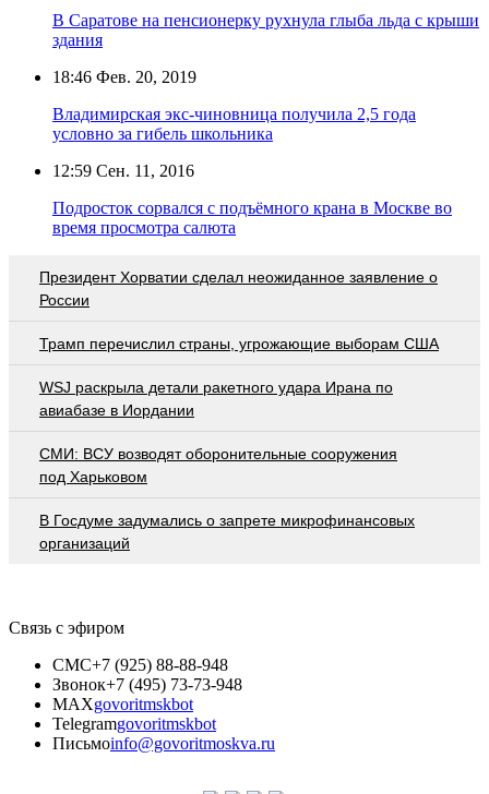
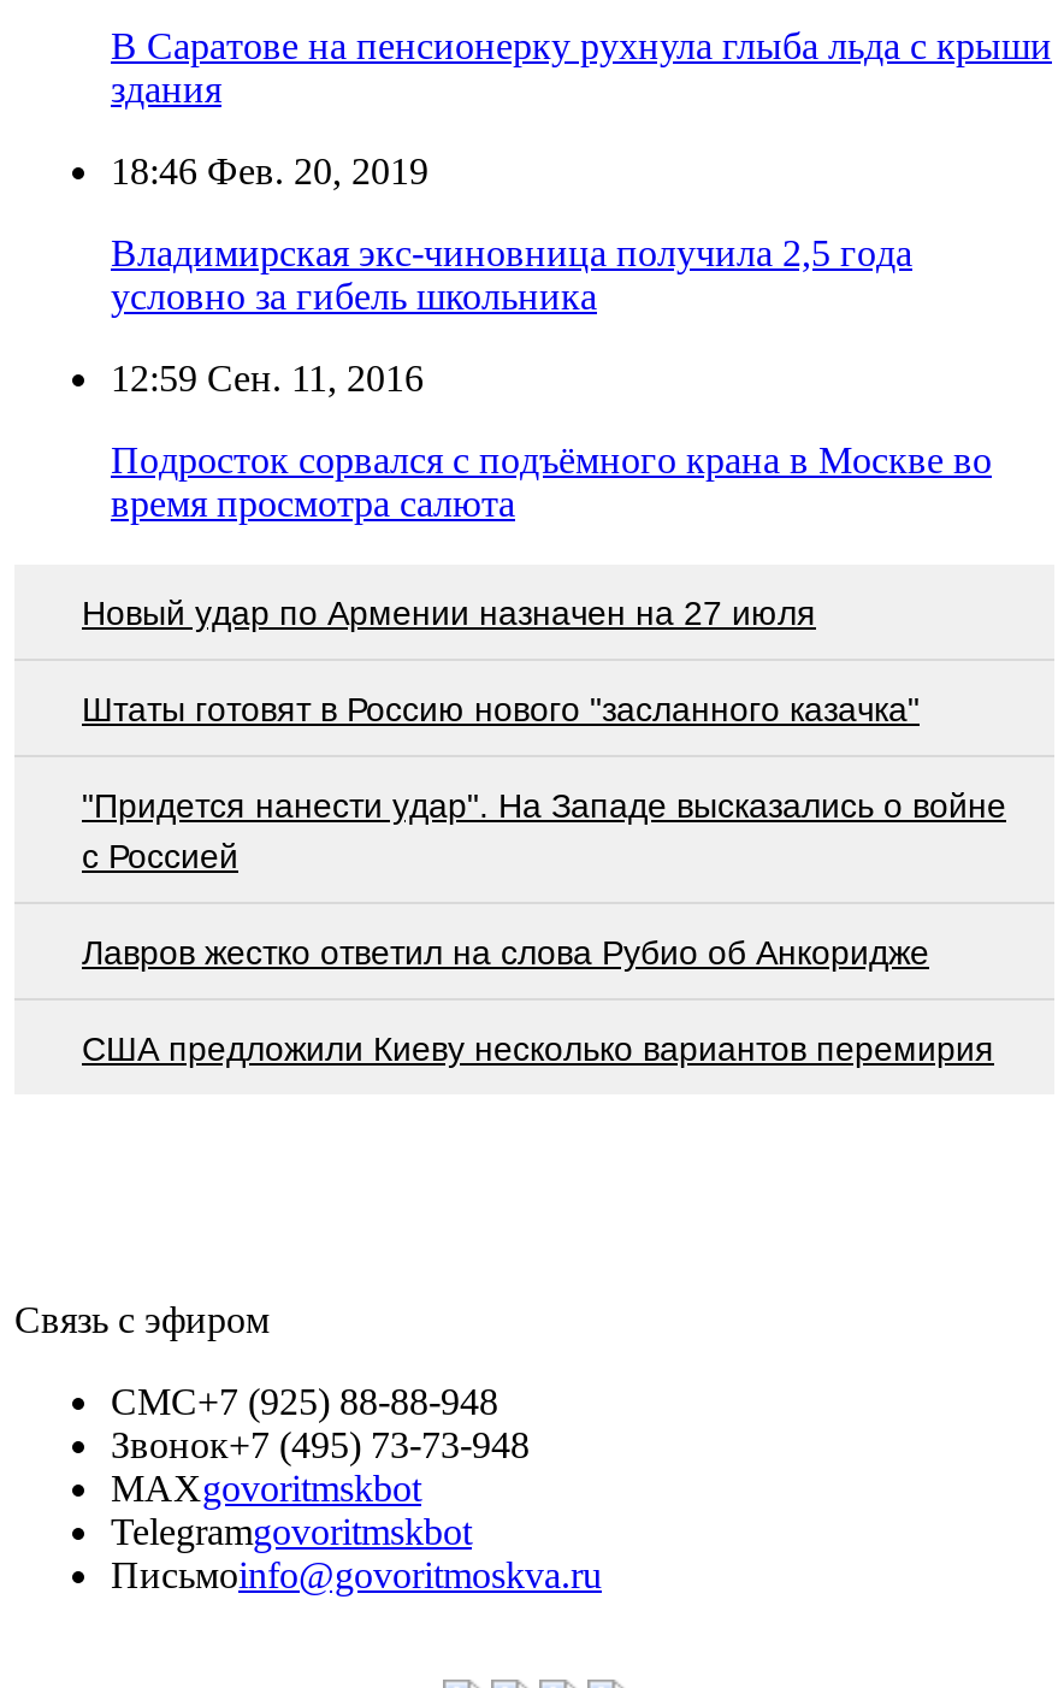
- Президент Хорватии сделал неожиданное заявление о
- России
+ Новый удар по Армении назначен на 27 июля

- Трамп перечислил страны, угрожающие выборам США
+ Штаты готовят в Россию нового "засланного казачка"

- WSJ раскрыла детали ракетного удара Ирана по
- авиабазе в Иордании
+ "Придется нанести удар". На Западе высказались о войне
+ с Россией

- СМИ: ВСУ возводят оборонительные сооружения
- под Харьковом
+ Лавров жестко ответил на слова Рубио об Анкоридже

- В Госдуме задумались о запрете микрофинансовых
- организаций
+ США предложили Киеву несколько вариантов перемирия
